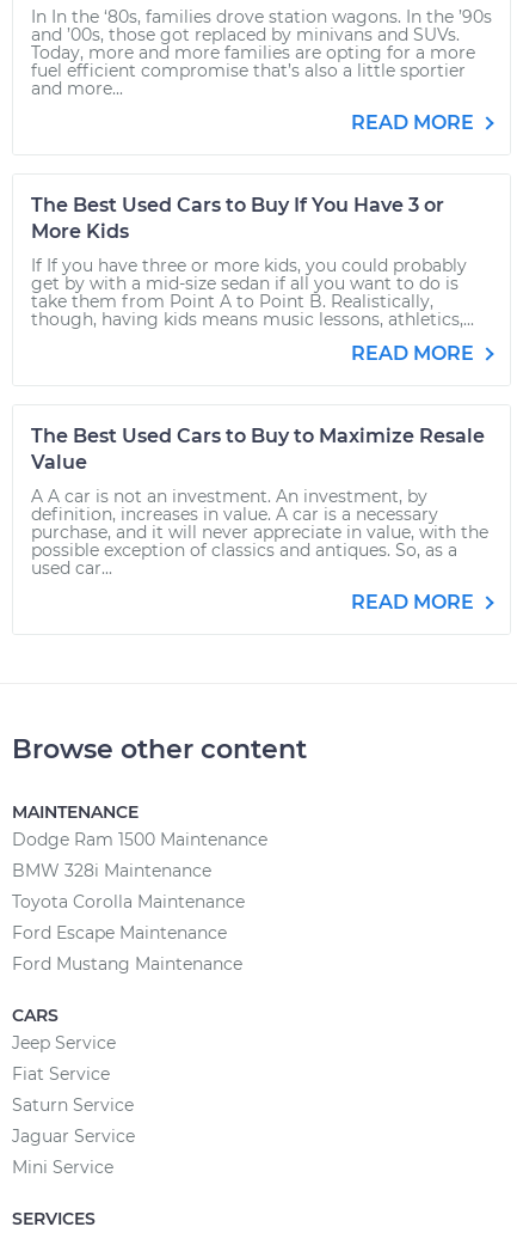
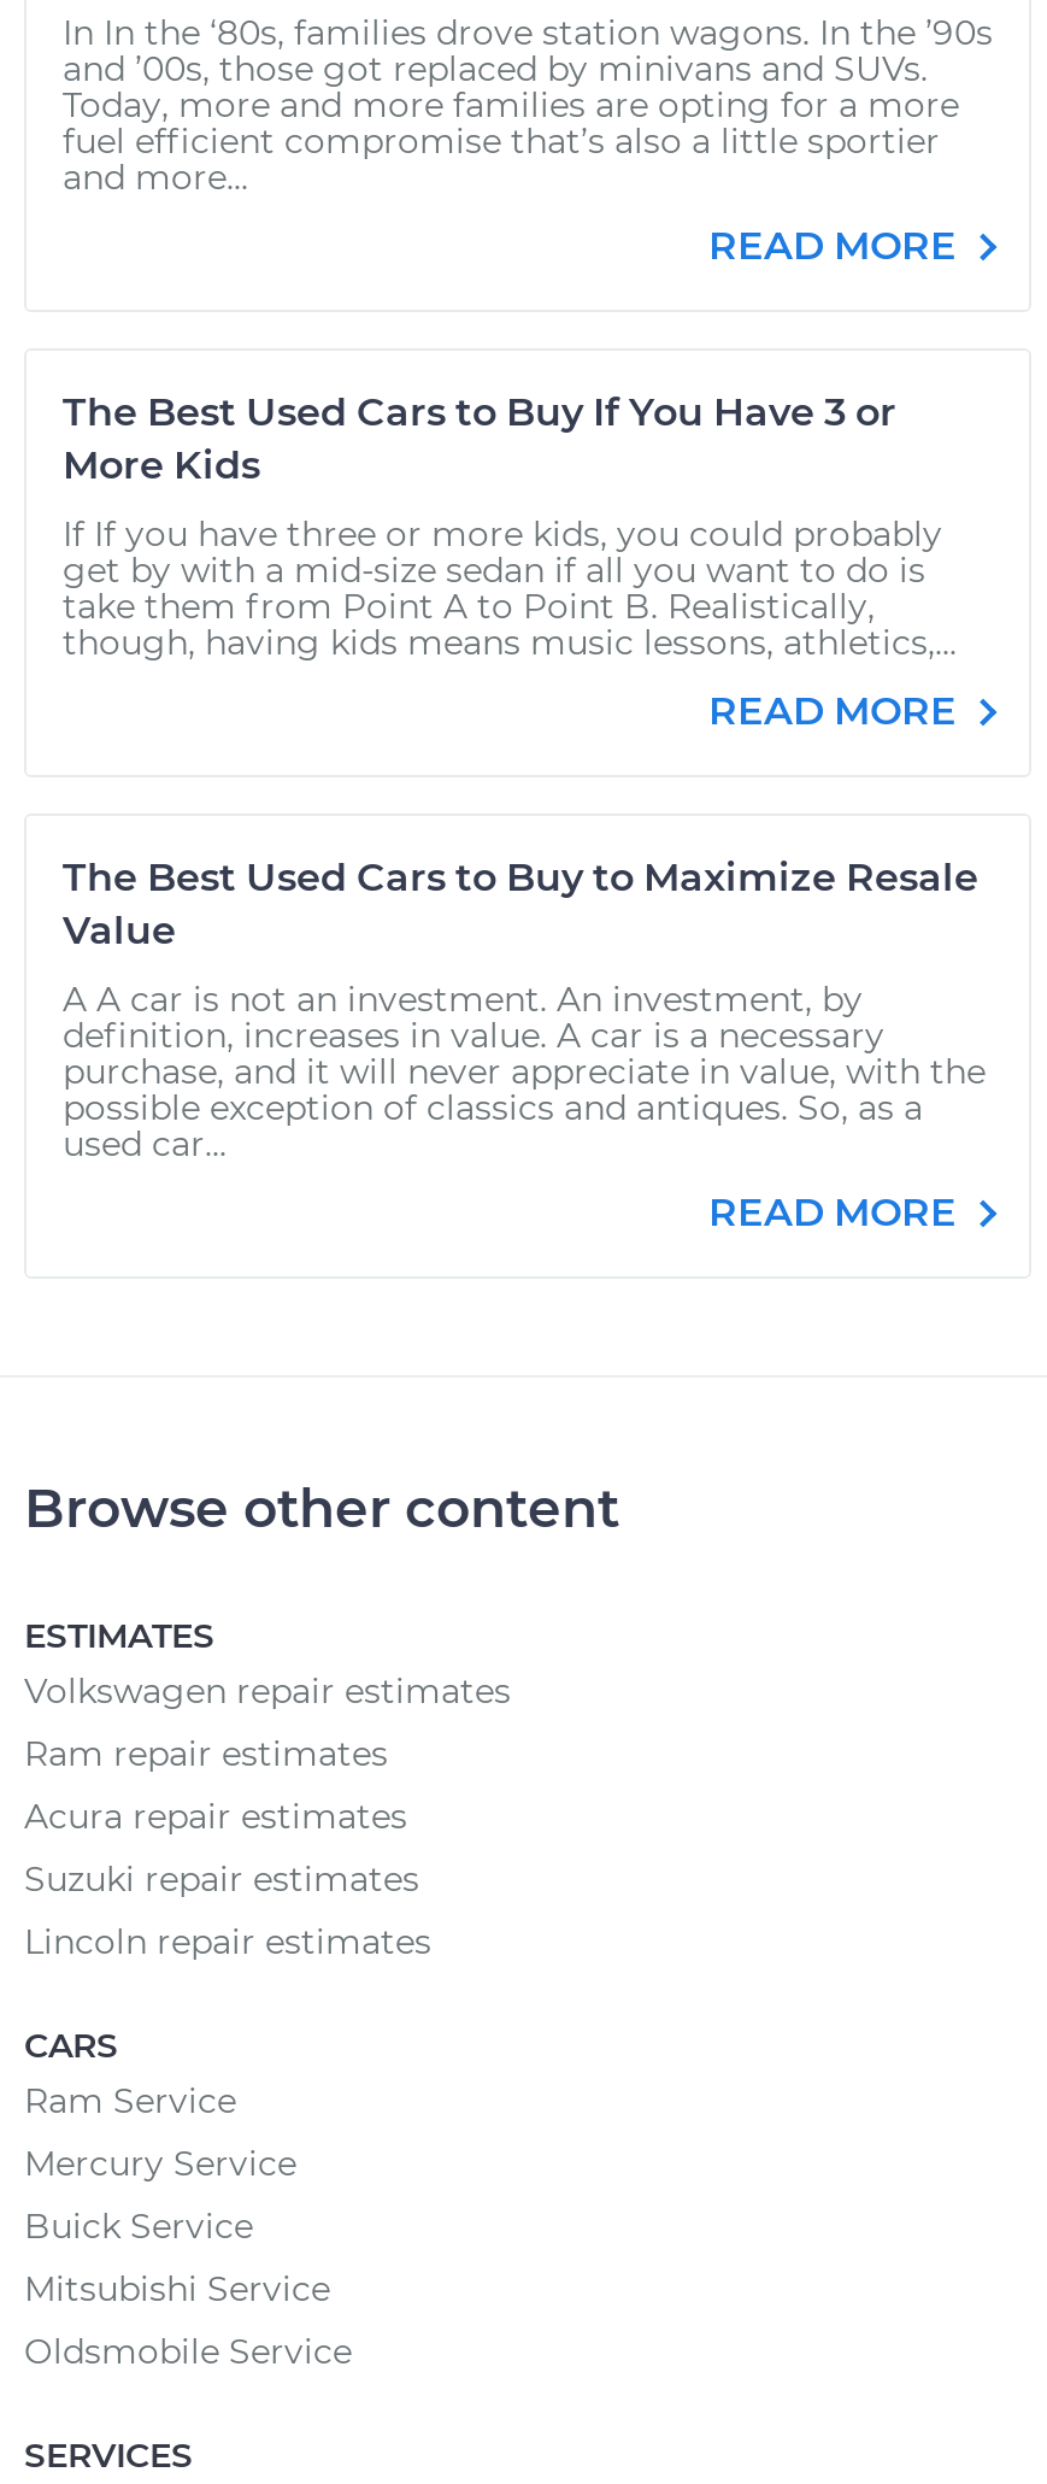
- MAINTENANCE
- Dodge Ram 1500 Maintenance
- BMW 328i Maintenance
- Toyota Corolla Maintenance
- Ford Escape Maintenance
- Ford Mustang Maintenance
+ ESTIMATES
+ Volkswagen repair estimates
+ Ram repair estimates
+ Acura repair estimates
+ Suzuki repair estimates
+ Lincoln repair estimates

- Jeep Service
+ Ram Service

- Fiat Service
+ Mercury Service

- Saturn Service
+ Buick Service

- Jaguar Service
+ Mitsubishi Service

- Mini Service
+ Oldsmobile Service
